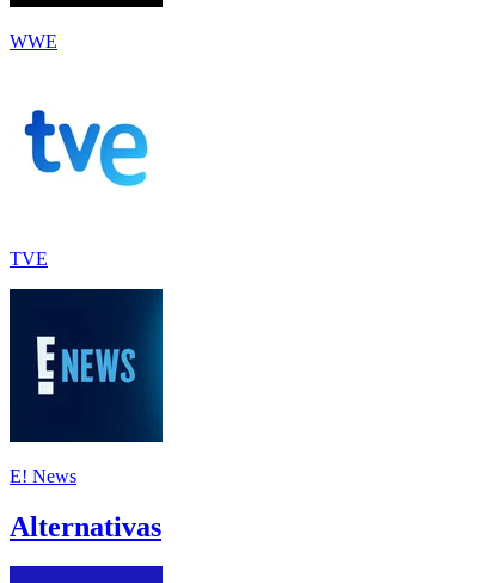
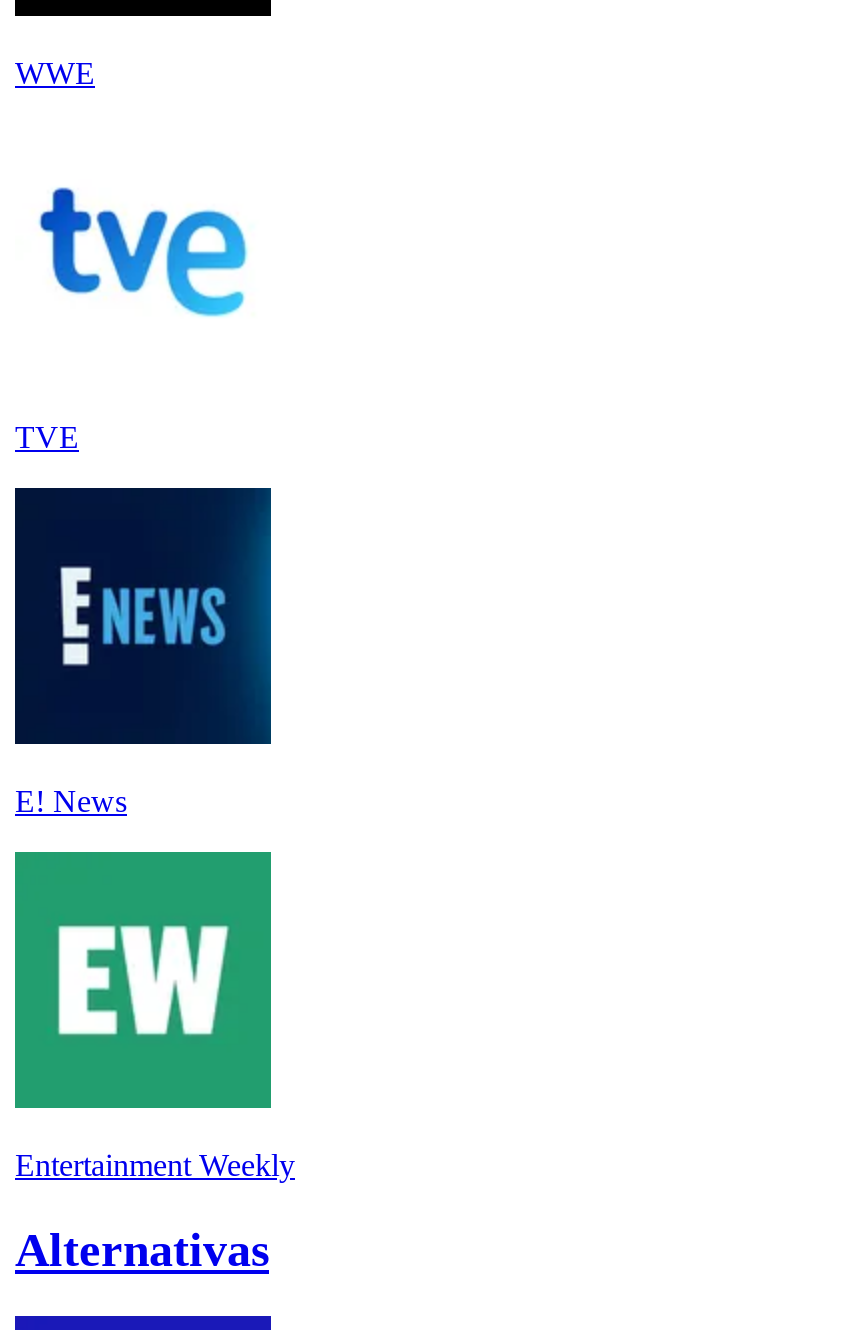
+ [image]
+ Entertainment Weekly
